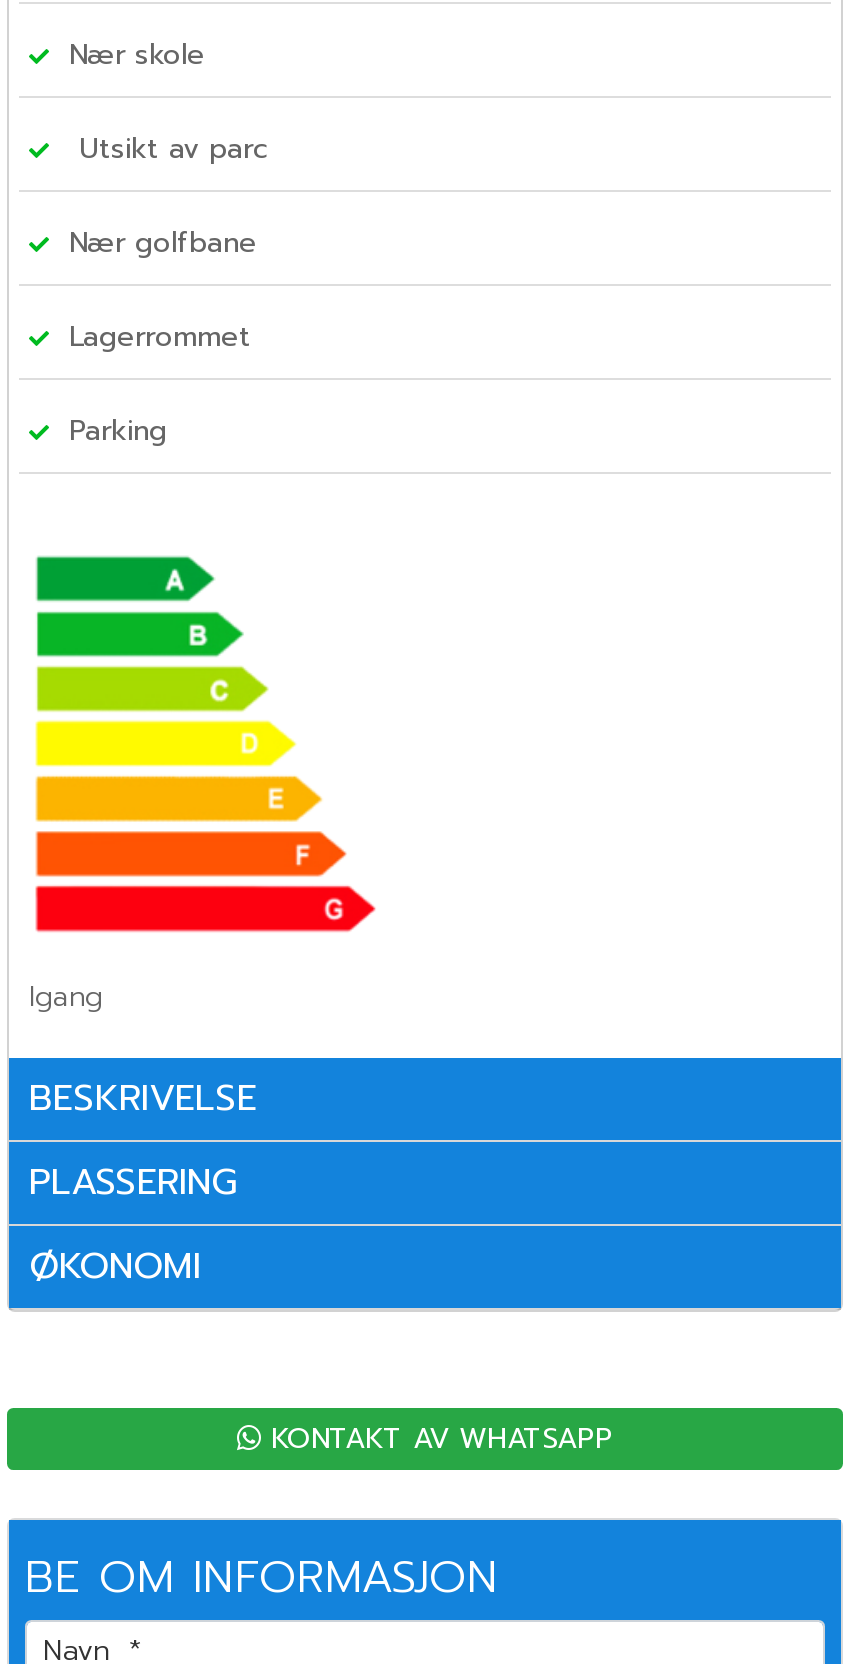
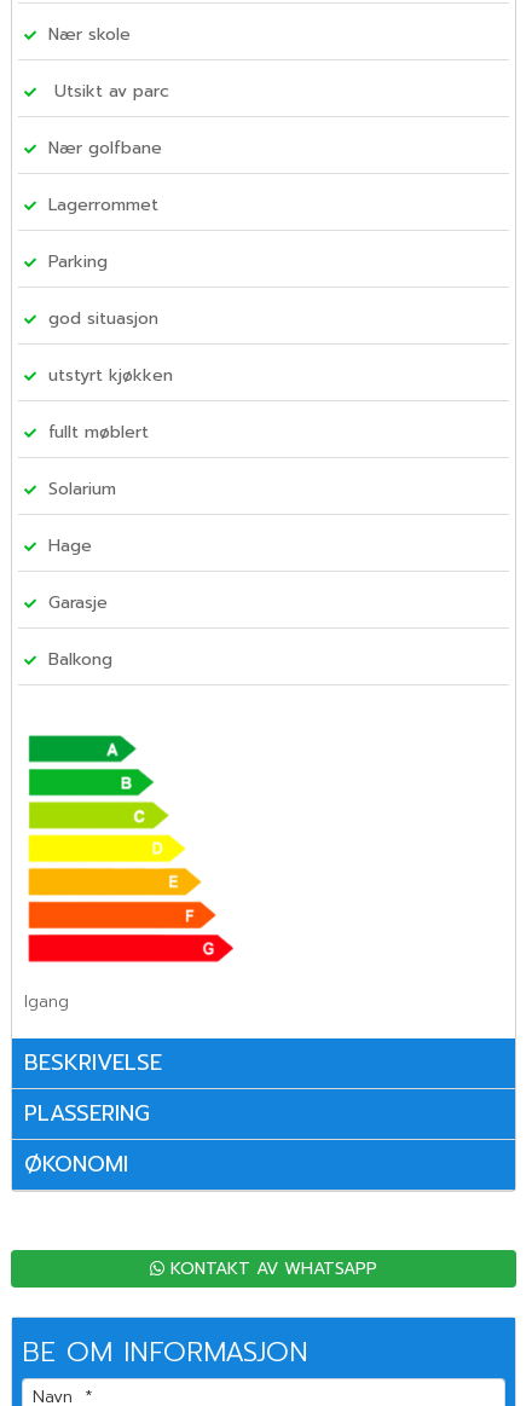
+ god situasjon
+ utstyrt kjøkken
+ fullt møblert
+ Solarium
+ Hage
+ Garasje
+ Balkong
